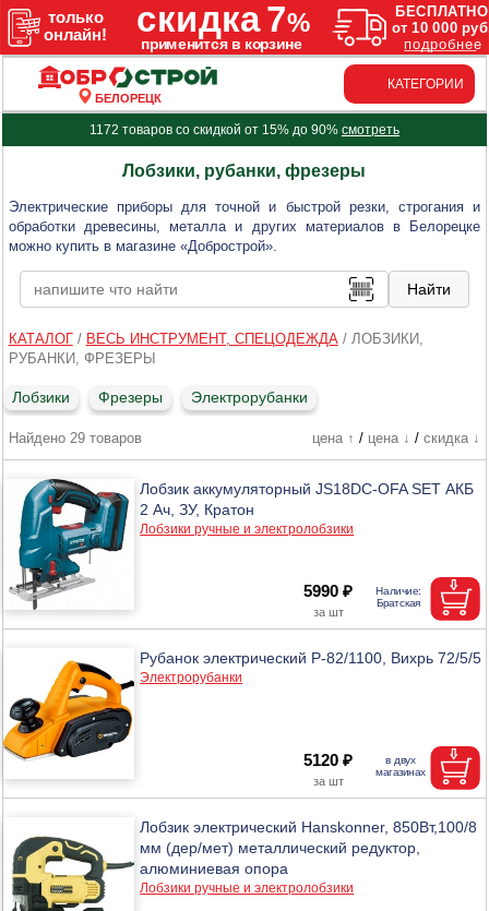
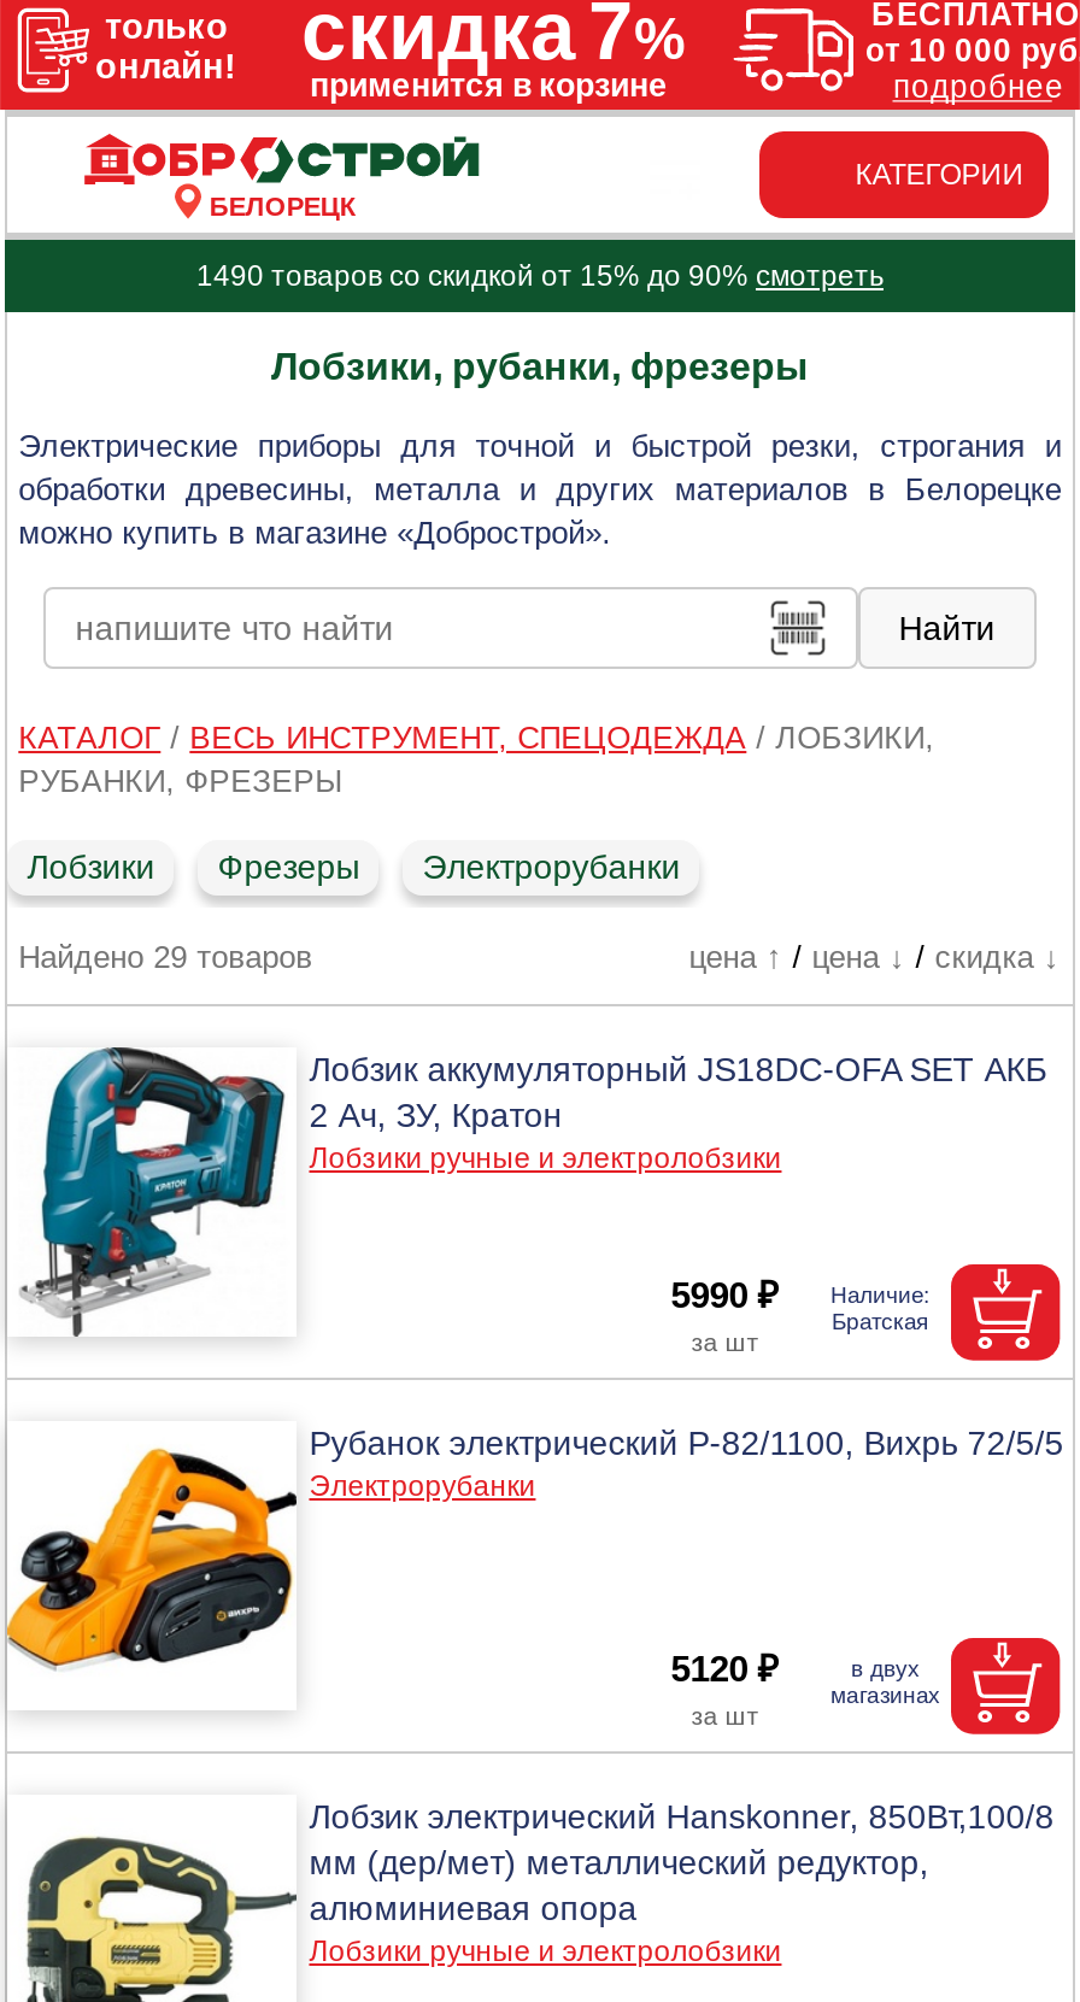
- 1172 товаров со скидкой от 15% до 90% смотреть
+ 1490 товаров со скидкой от 15% до 90% смотреть
